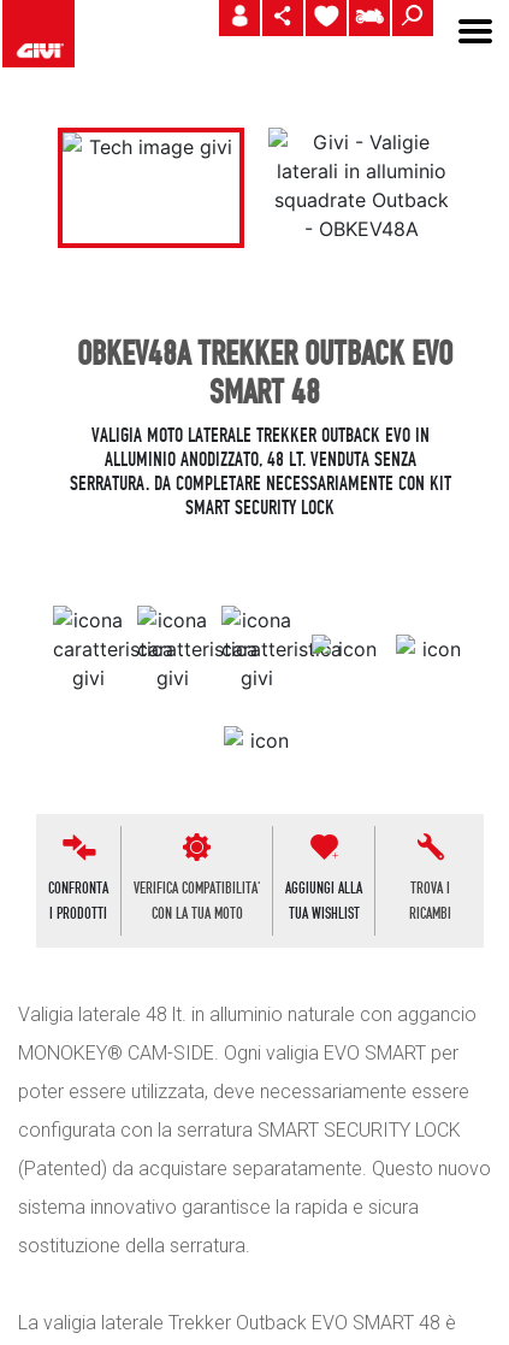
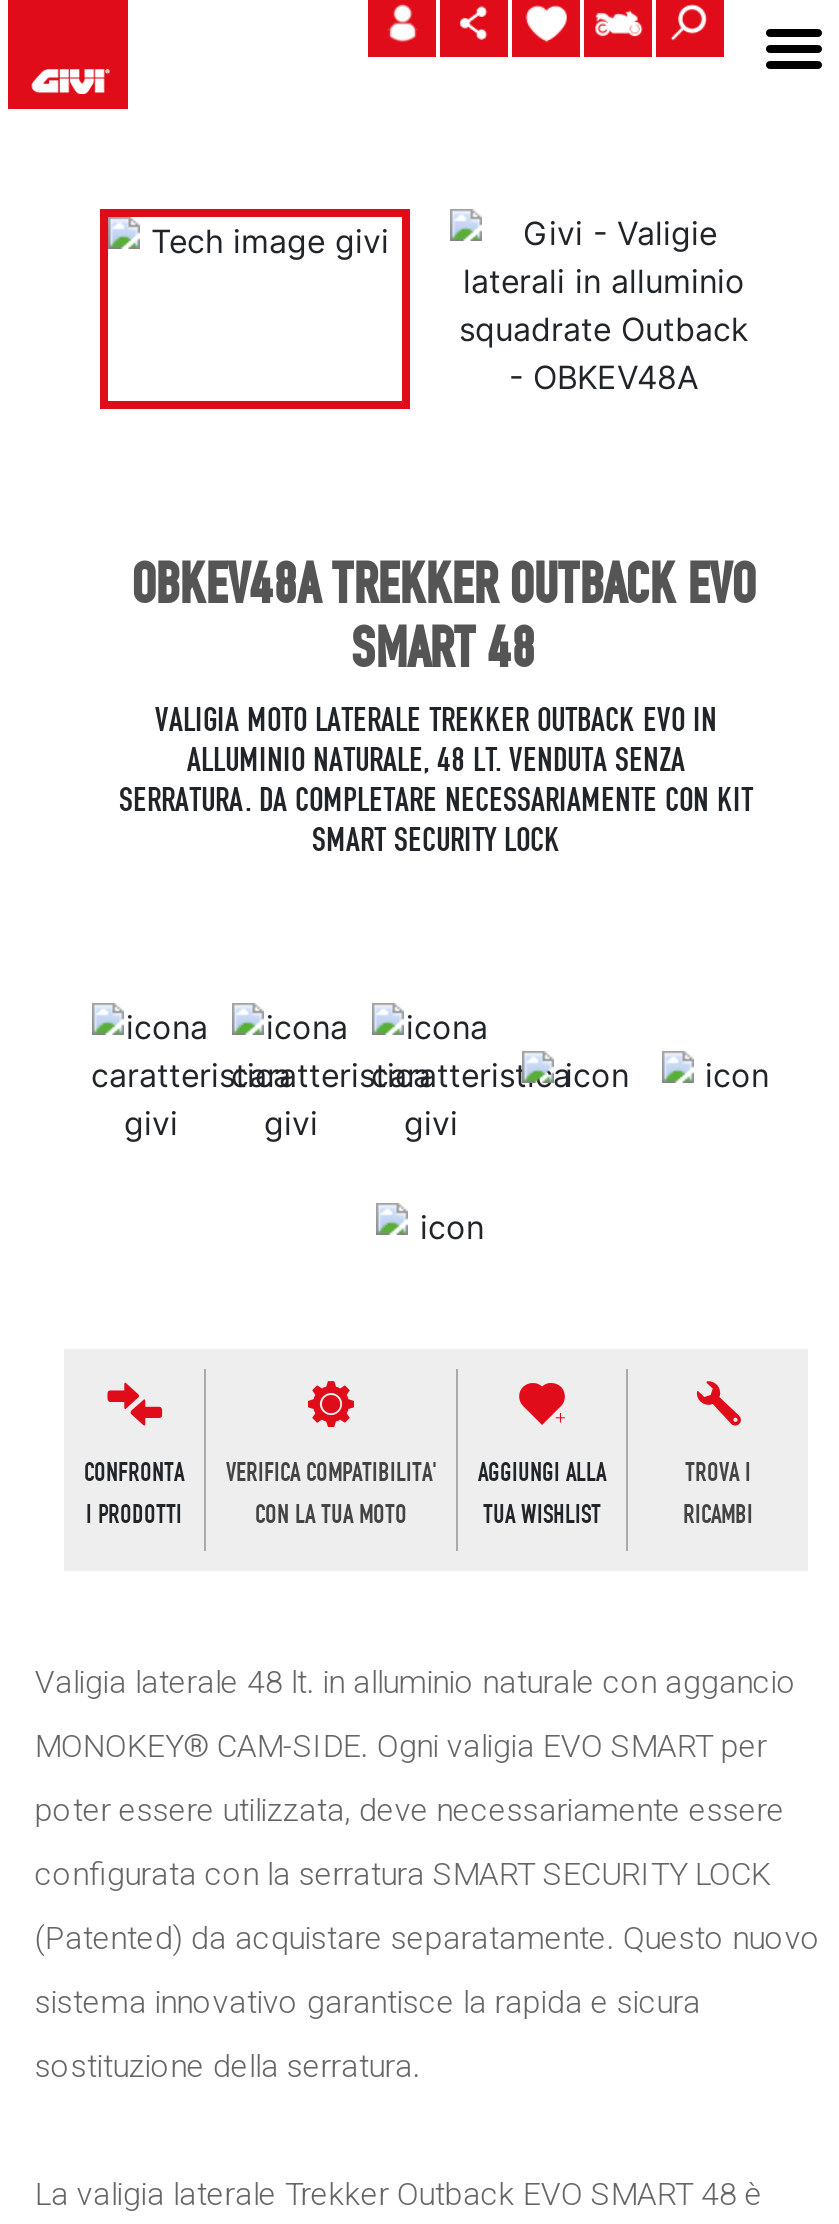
- ALLUMINIO ANODIZZATO, 48 LT. VENDUTA SENZA
+ ALLUMINIO NATURALE, 48 LT. VENDUTA SENZA
